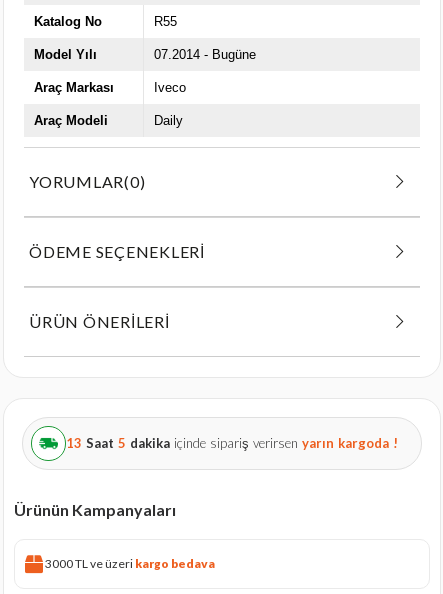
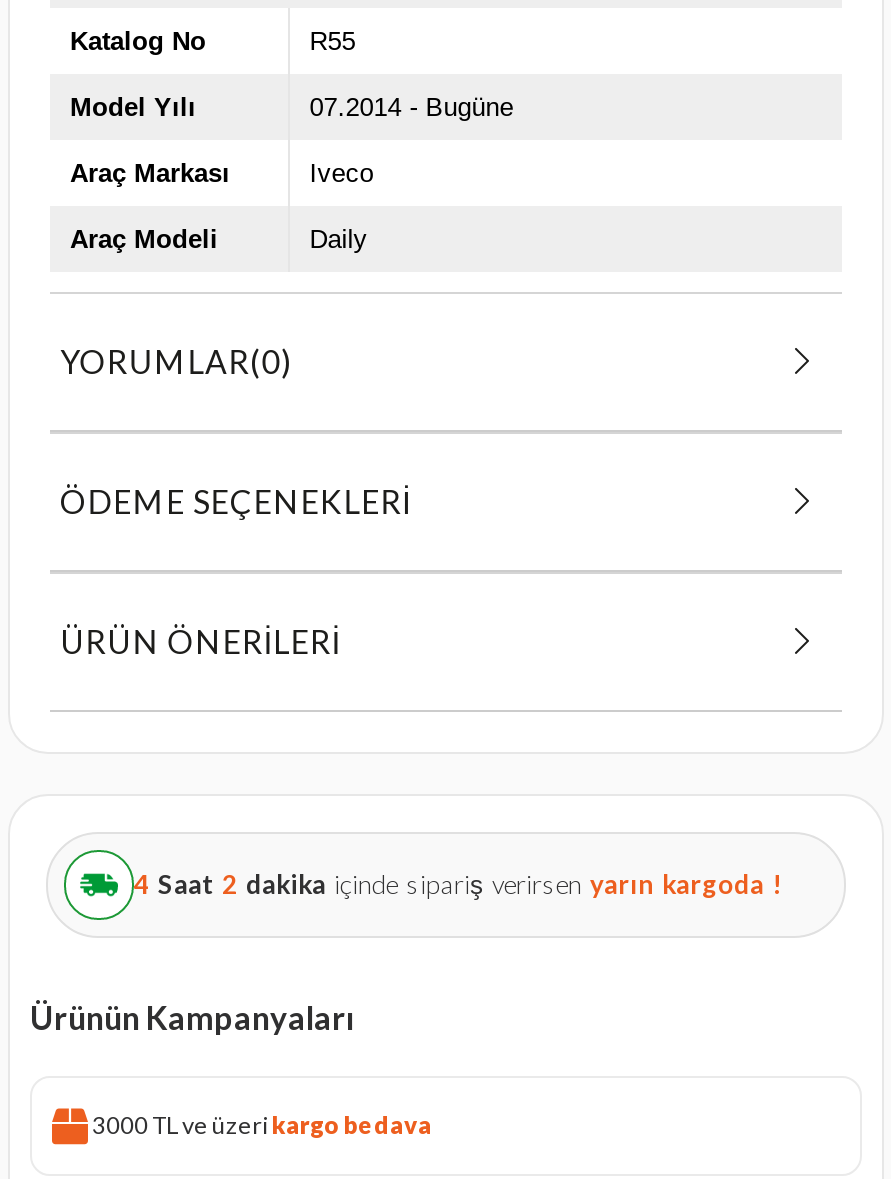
- 13 Saat 5 dakika içinde sipariş verirsen yarın kargoda !
+ 4 Saat 2 dakika içinde sipariş verirsen yarın kargoda !
